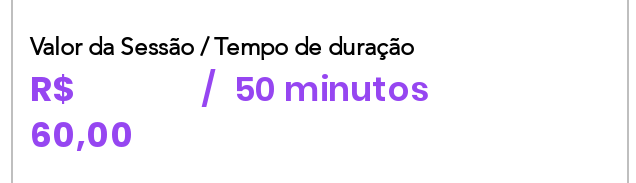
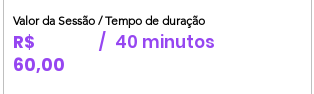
- / 50 minutos
+ / 40 minutos
